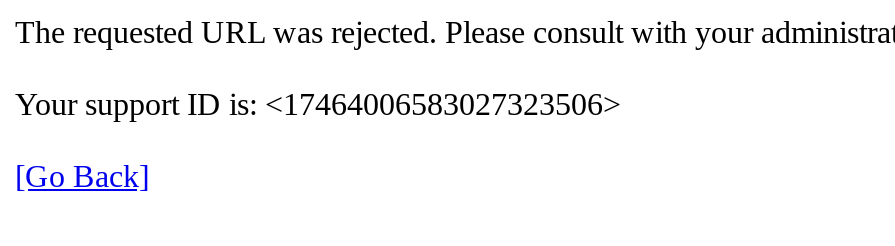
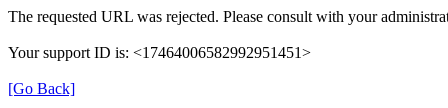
- Your support ID is: <17464006583027323506>
+ Your support ID is: <17464006582992951451>
